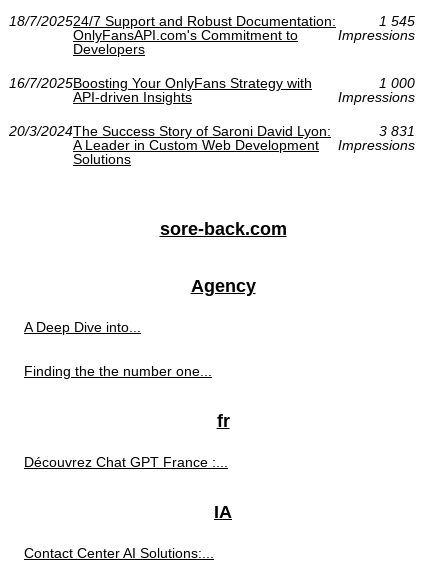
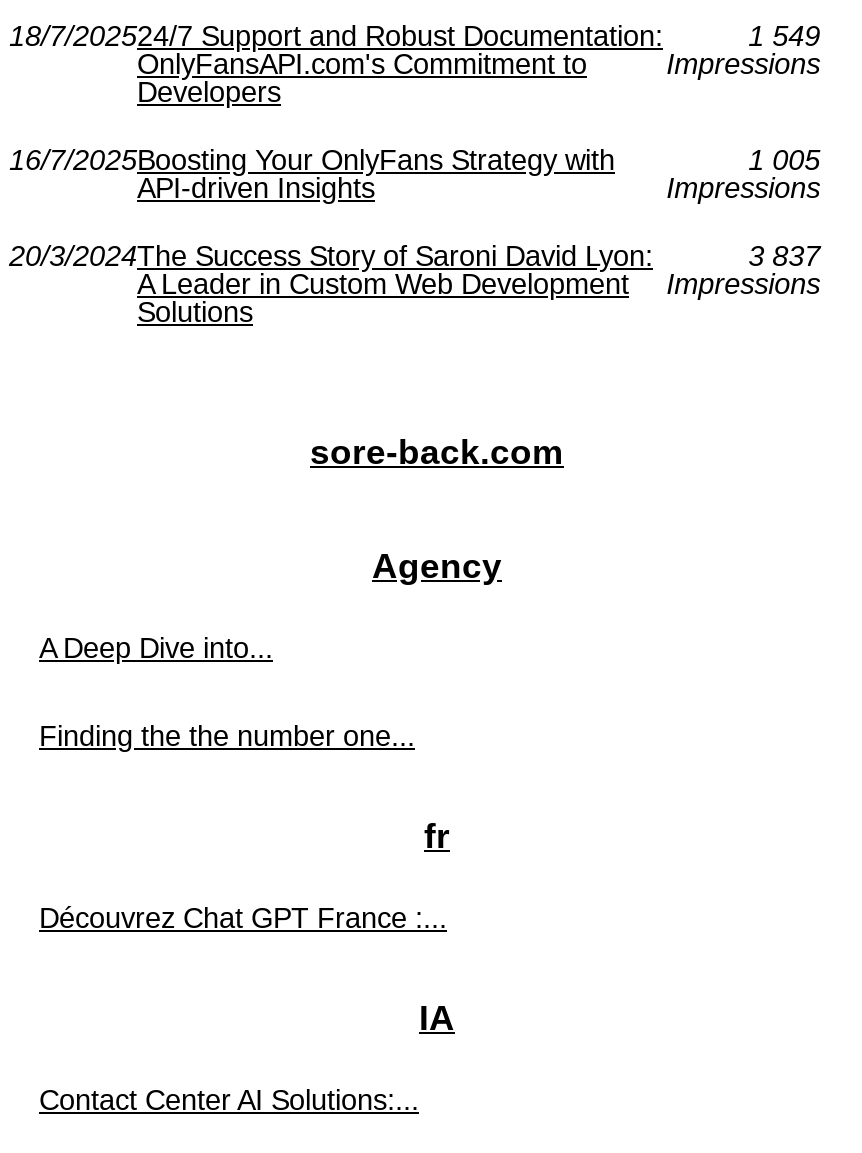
- 1 545
+ 1 549

- 1 000
+ 1 005

- 3 831
+ 3 837
